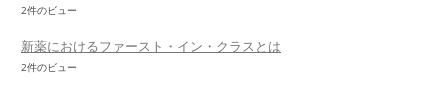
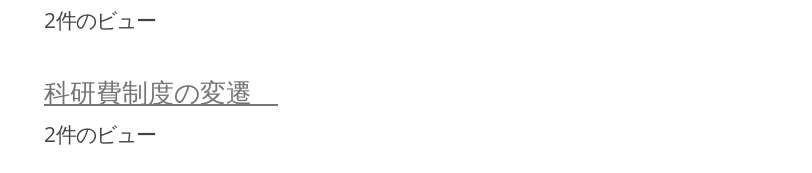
- 新薬におけるファースト・イン・クラスとは
+ 科研費制度の変遷
